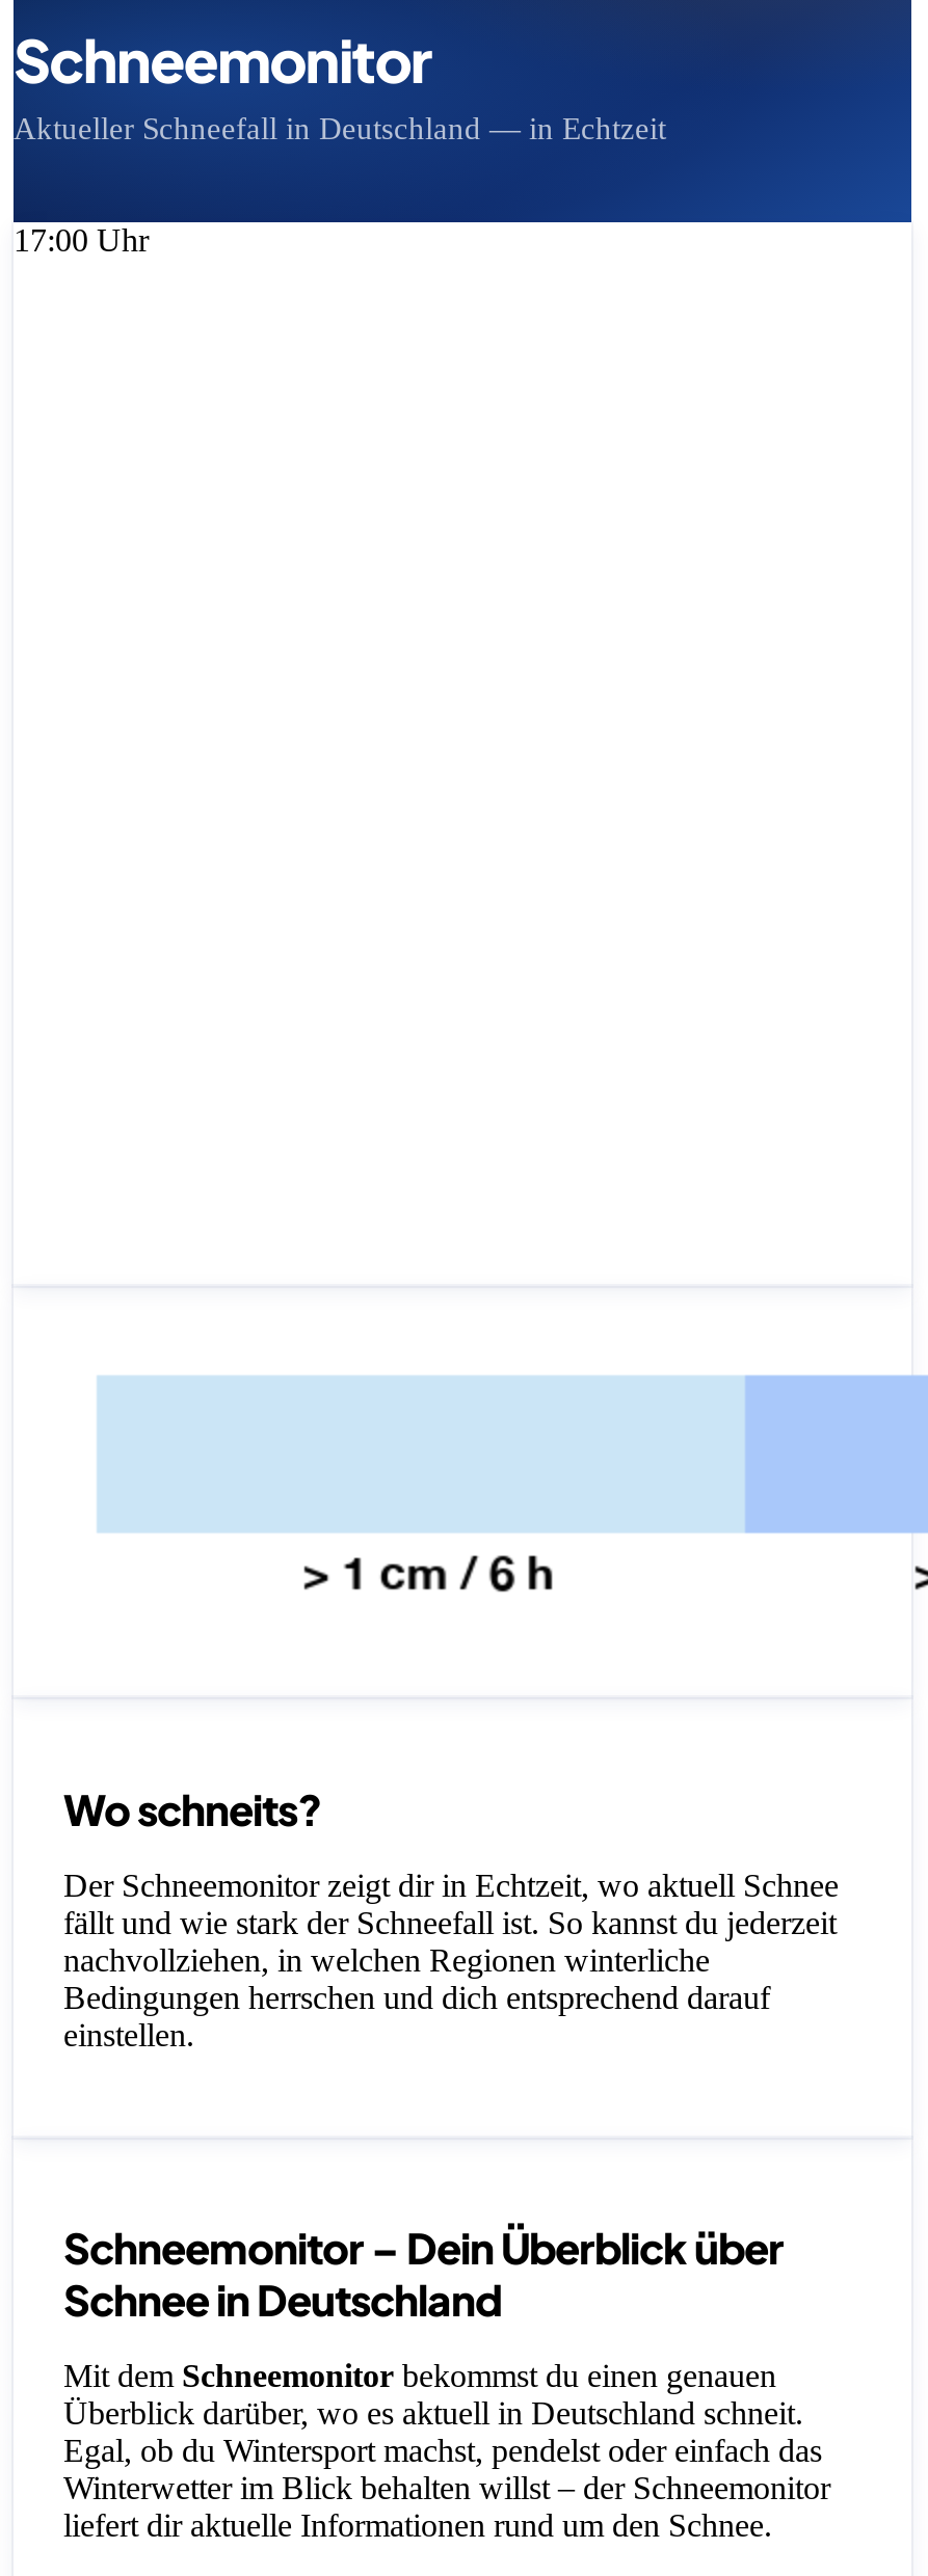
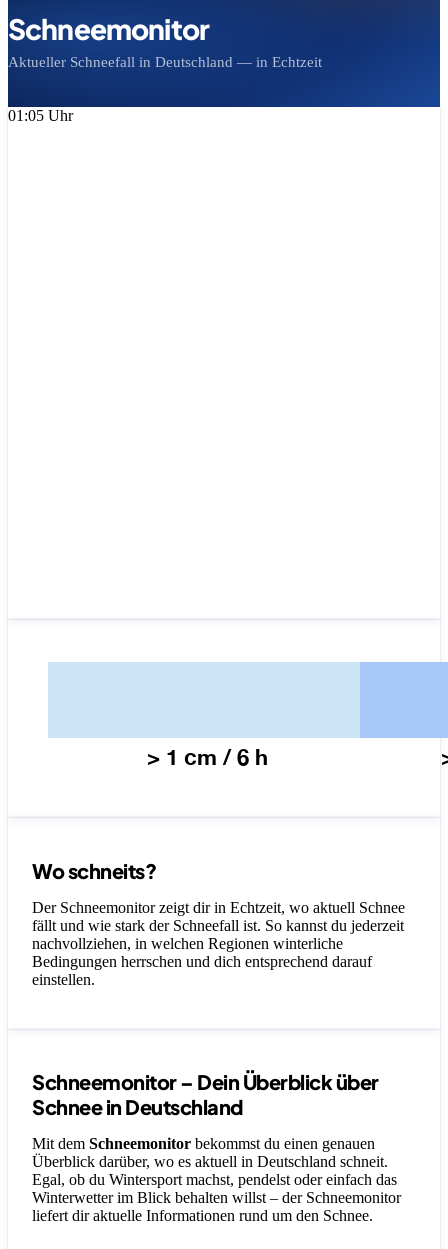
- 17:00 Uhr
+ 01:05 Uhr
